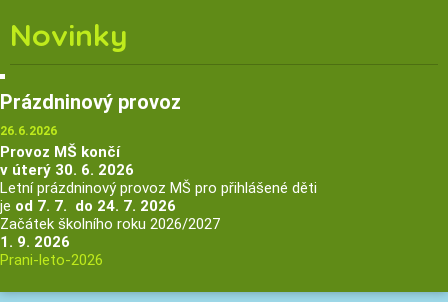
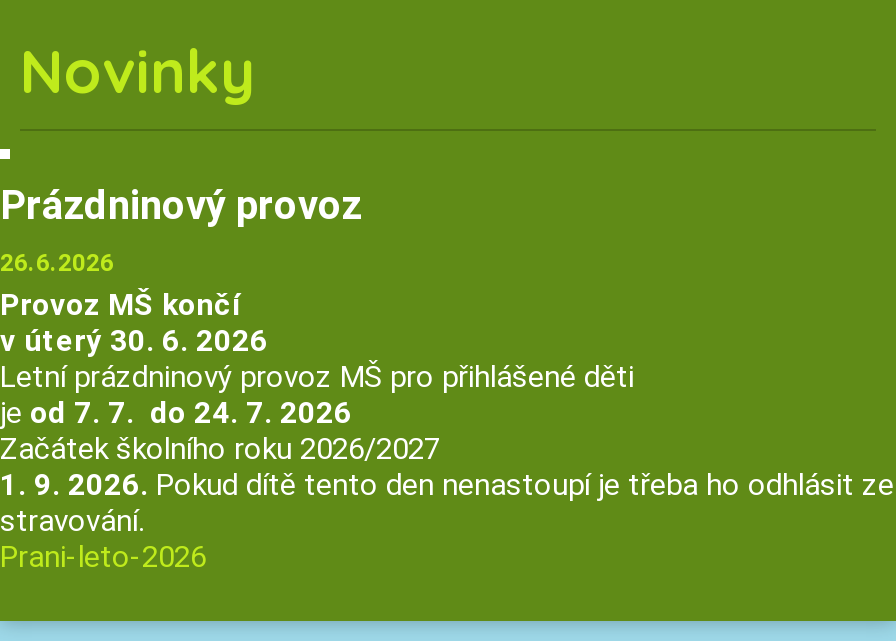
- 1. 9. 2026
+ 1. 9. 2026. Pokud dítě tento den nenastoupí je třeba ho odhlásit ze
+ stravování.
